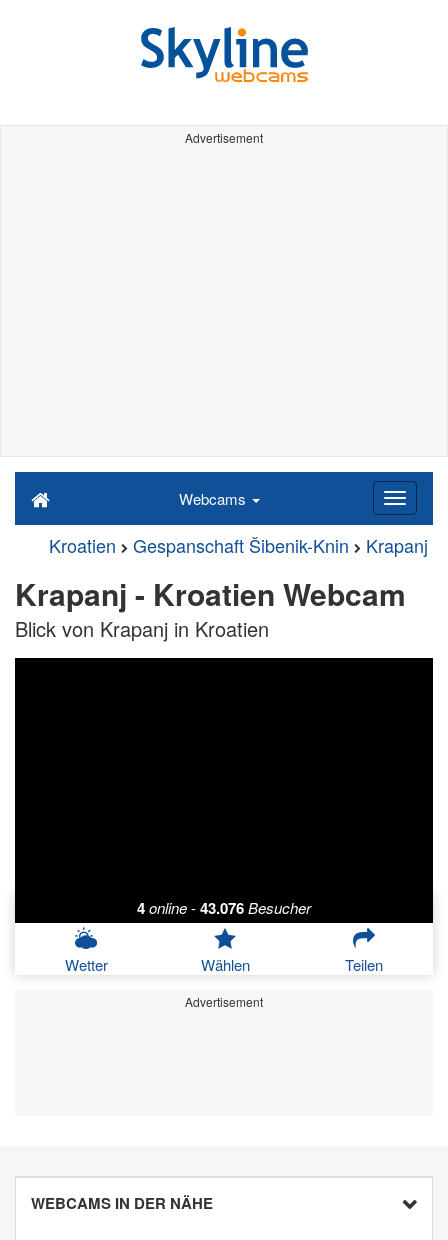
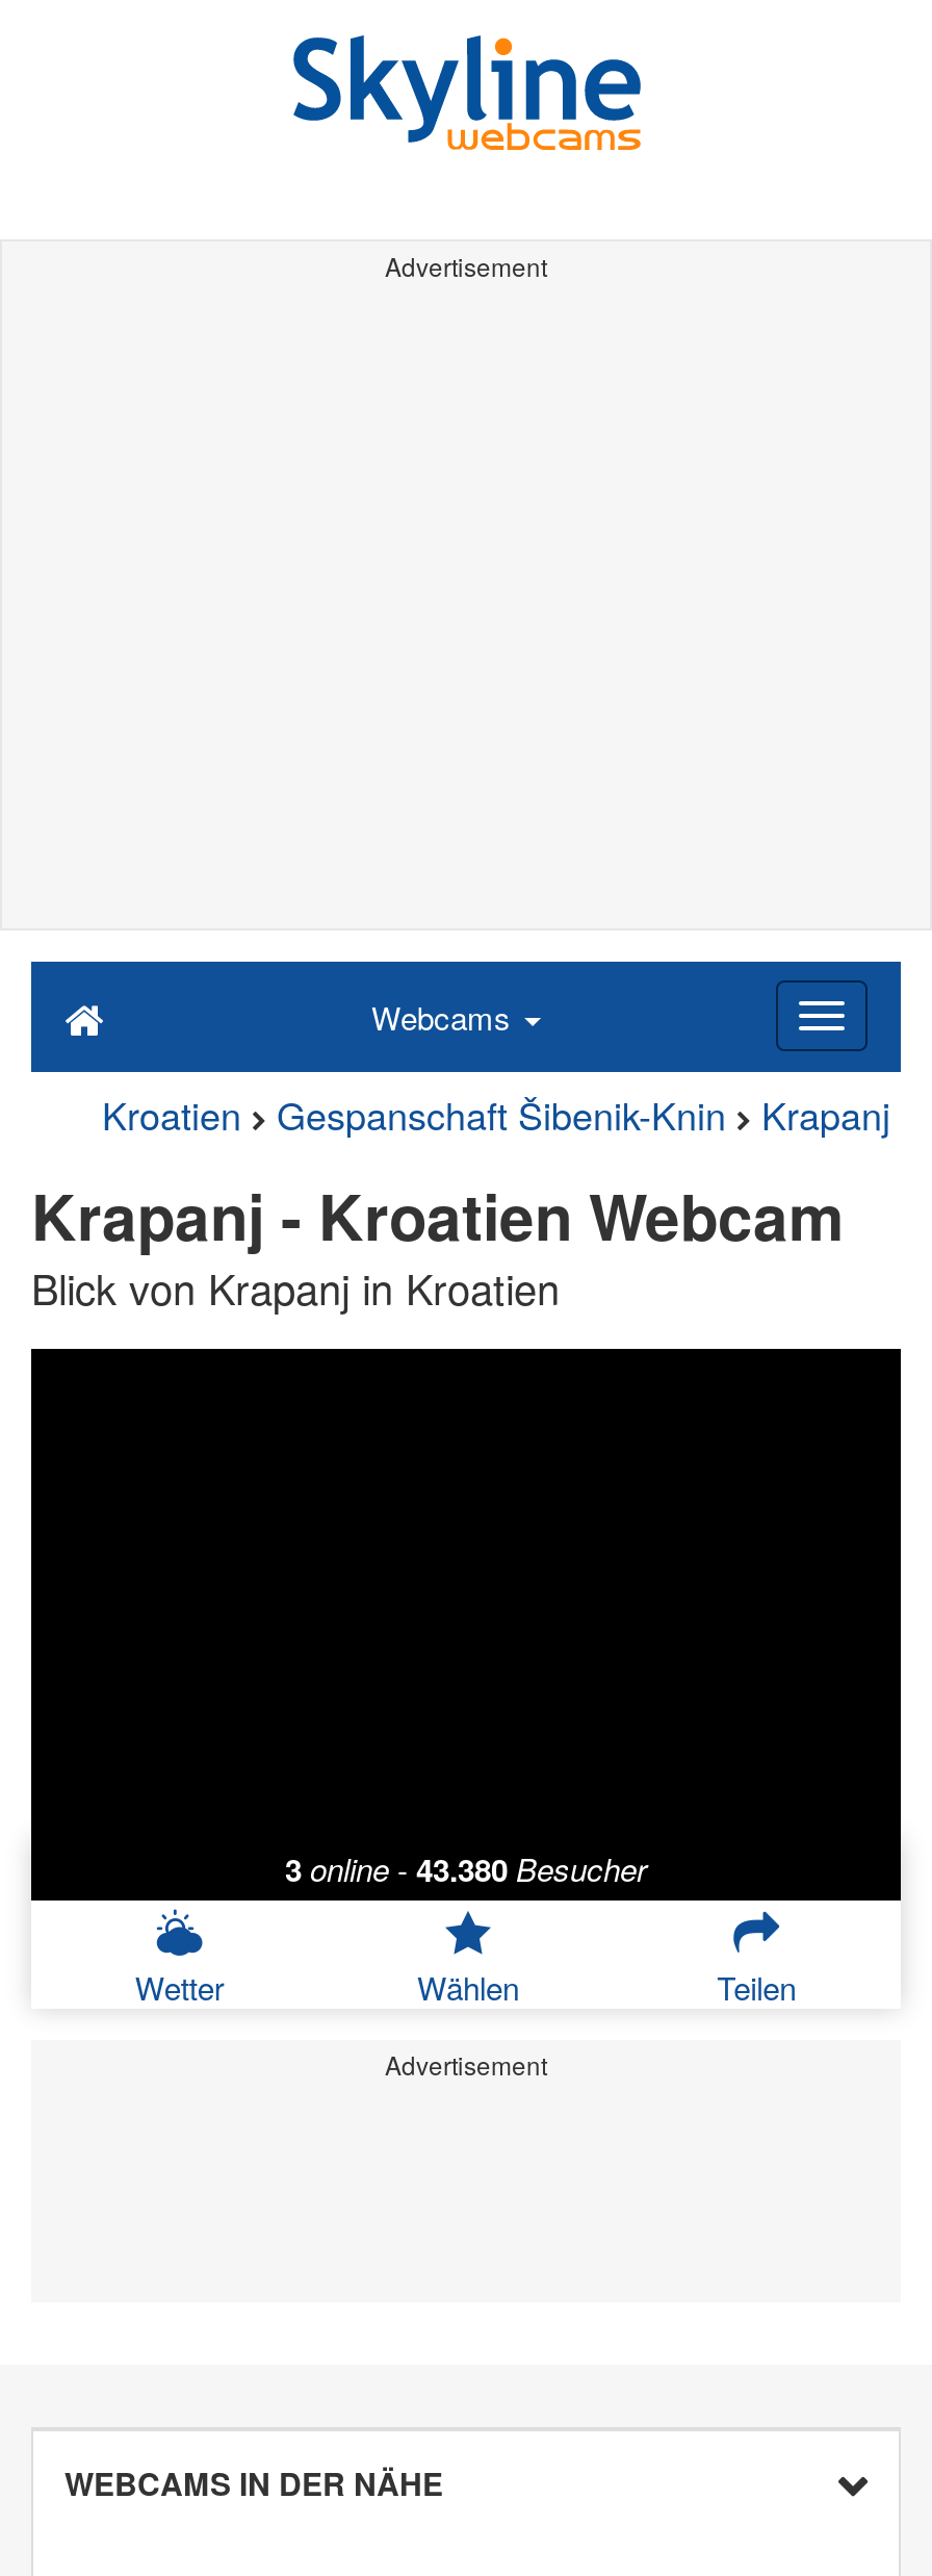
- 4 online - 43.076 Besucher
+ 3 online - 43.380 Besucher
